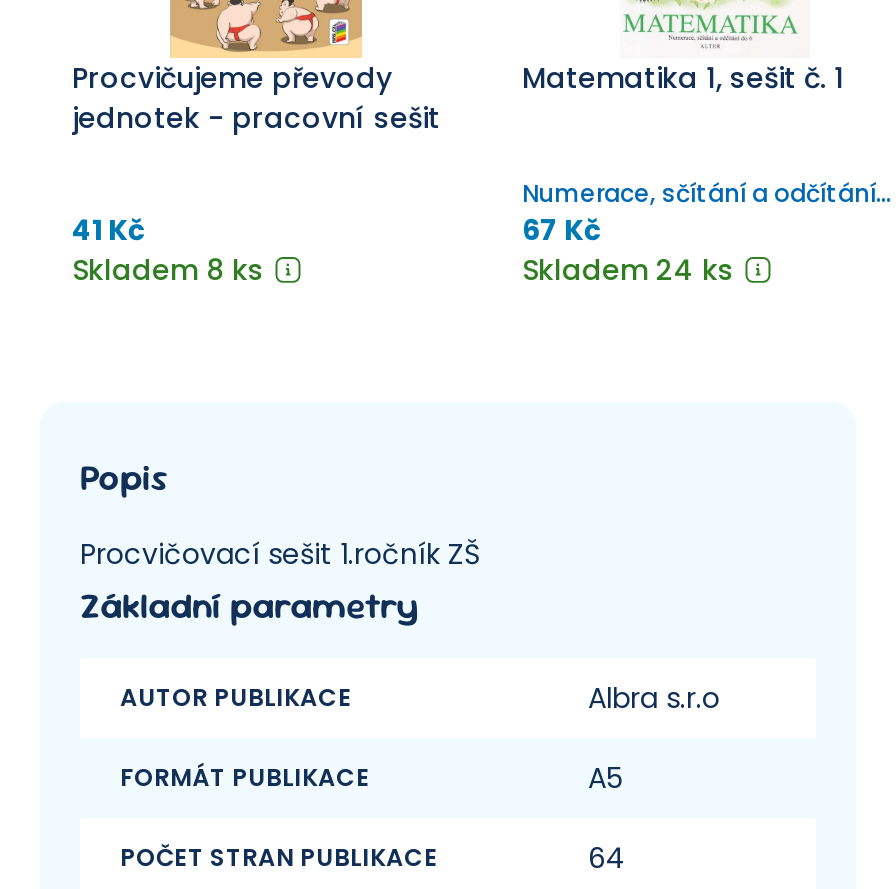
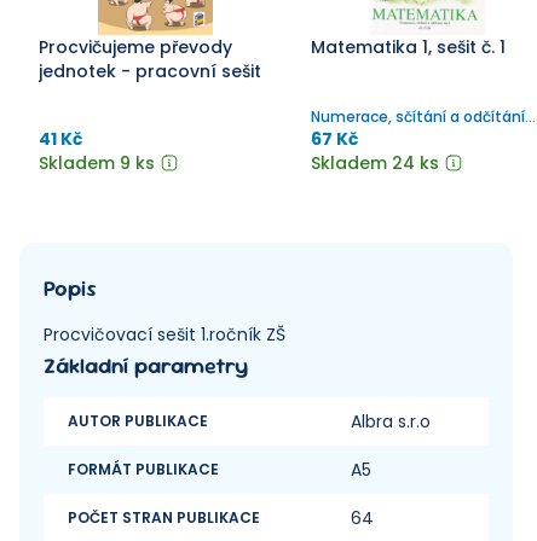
- Skladem 8 ks
+ Skladem 9 ks
